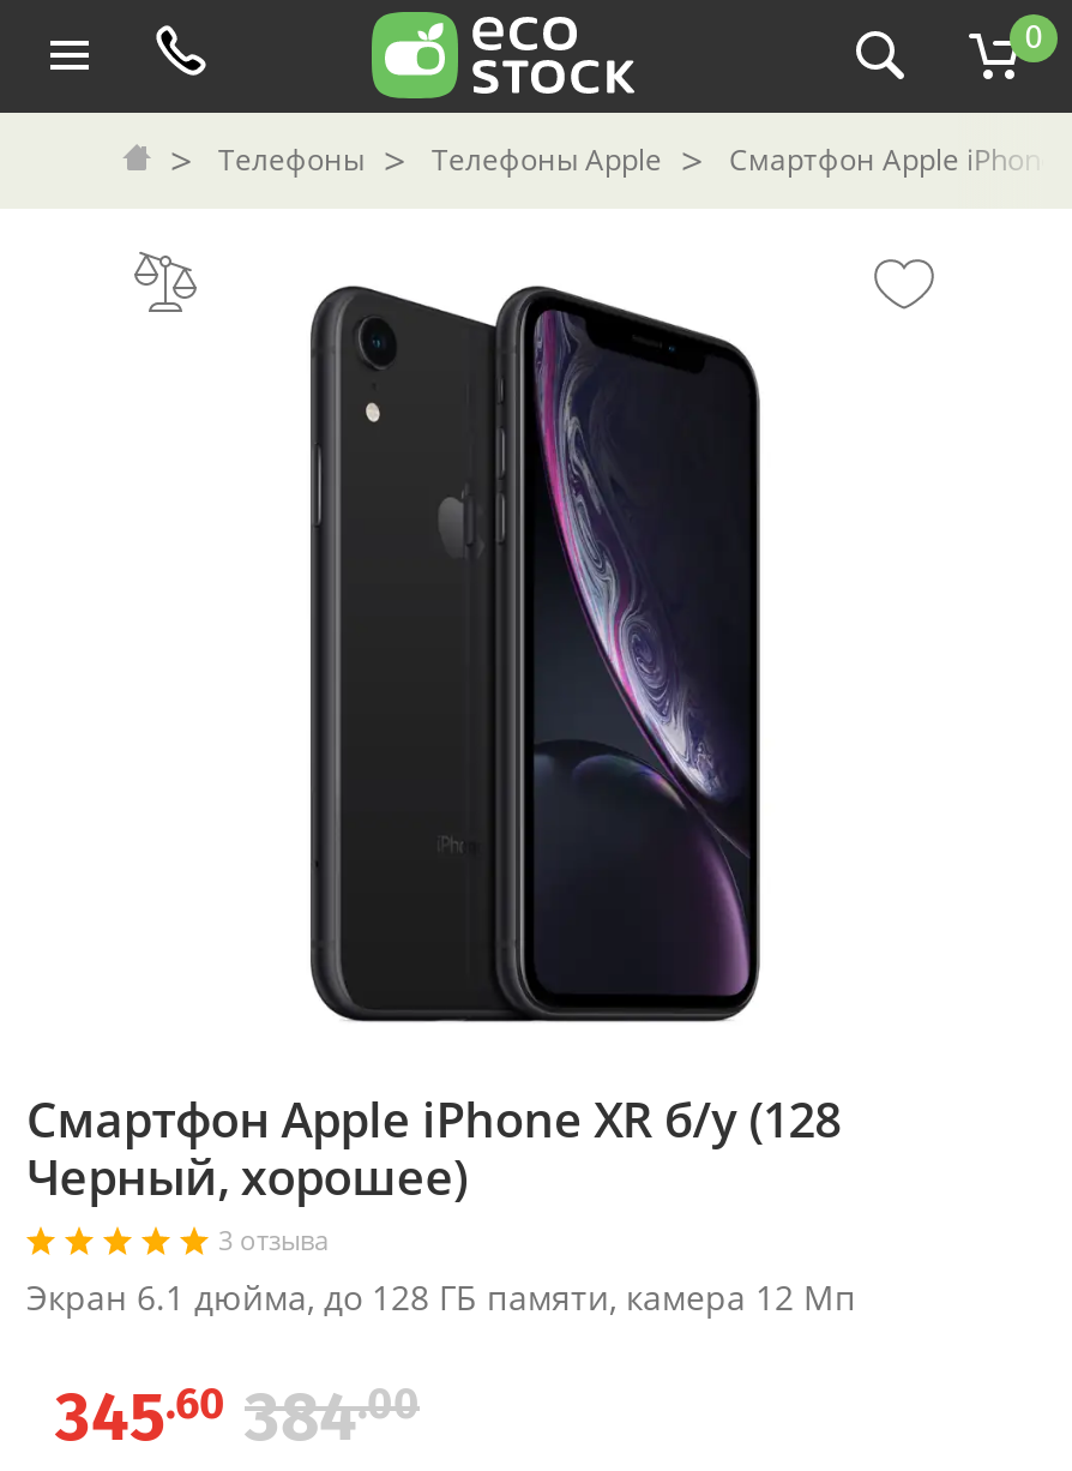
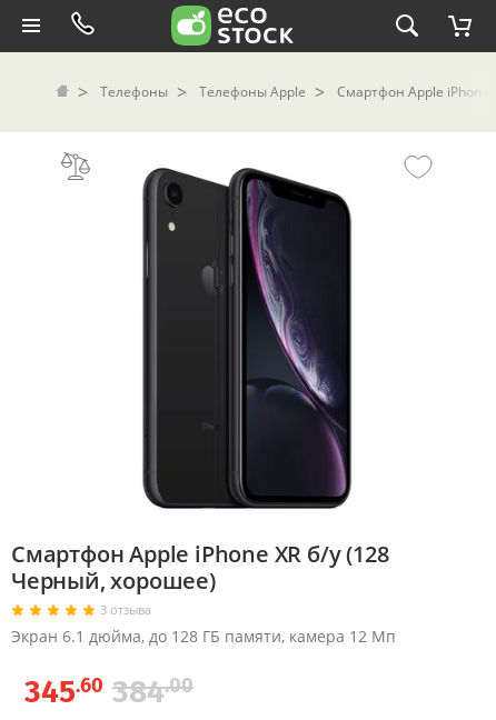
- 0
